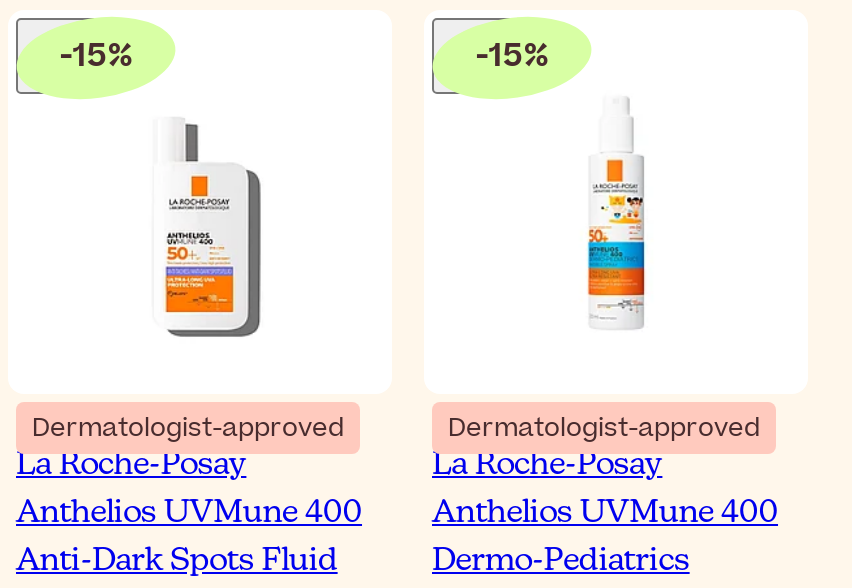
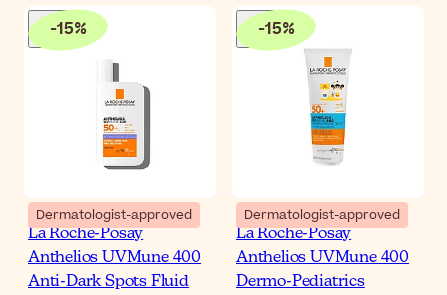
- [image]
+ [image]
